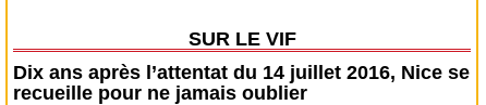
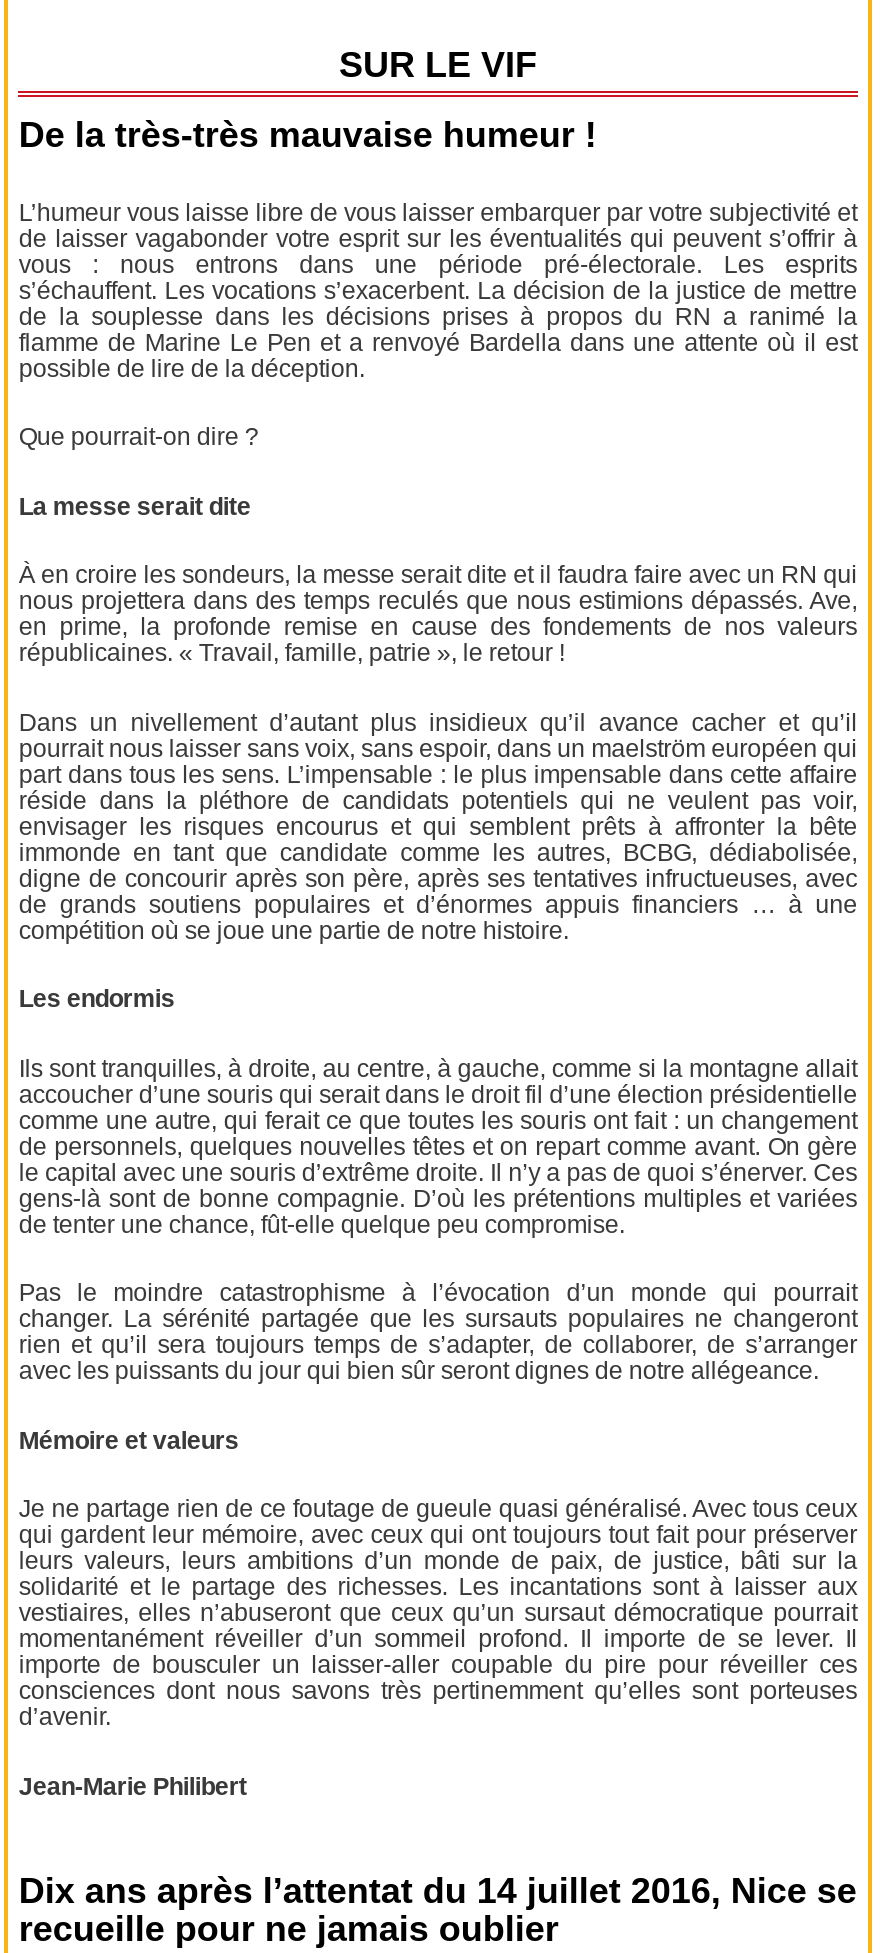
+ De la très-très mauvaise humeur !
+ L’humeur vous laisse libre de vous laisser embarquer par votre subjectivité et
+ de laisser vagabonder votre esprit sur les éventualités qui peuvent s’offrir à
+ vous : nous entrons dans une période pré-électorale. Les esprits
+ s’échauffent. Les vocations s’exacerbent. La décision de la justice de mettre
+ de la souplesse dans les décisions prises à propos du RN a ranimé la
+ flamme de Marine Le Pen et a renvoyé Bardella dans une attente où il est
+ possible de lire de la déception.
+ Que pourrait-on dire ?
+ La messe serait dite
+ À en croire les sondeurs, la messe serait dite et il faudra faire avec un RN qui
+ nous projettera dans des temps reculés que nous estimions dépassés. Ave,
+ en prime, la profonde remise en cause des fondements de nos valeurs
+ républicaines. « Travail, famille, patrie », le retour !
+ Dans un nivellement d’autant plus insidieux qu’il avance cacher et qu’il
+ pourrait nous laisser sans voix, sans espoir, dans un maelström européen qui
+ part dans tous les sens. L’impensable : le plus impensable dans cette affaire
+ réside dans la pléthore de candidats potentiels qui ne veulent pas voir,
+ envisager les risques encourus et qui semblent prêts à affronter la bête
+ immonde en tant que candidate comme les autres, BCBG, dédiabolisée,
+ digne de concourir après son père, après ses tentatives infructueuses, avec
+ de grands soutiens populaires et d’énormes appuis financiers … à une
+ compétition où se joue une partie de notre histoire.
+ Les endormis
+ Ils sont tranquilles, à droite, au centre, à gauche, comme si la montagne allait
+ accoucher d’une souris qui serait dans le droit fil d’une élection présidentielle
+ comme une autre, qui ferait ce que toutes les souris ont fait : un changement
+ de personnels, quelques nouvelles têtes et on repart comme avant. On gère
+ le capital avec une souris d’extrême droite. Il n’y a pas de quoi s’énerver. Ces
+ gens-là sont de bonne compagnie. D’où les prétentions multiples et variées
+ de tenter une chance, fût-elle quelque peu compromise.
+ Pas le moindre catastrophisme à l’évocation d’un monde qui pourrait
+ changer. La sérénité partagée que les sursauts populaires ne changeront
+ rien et qu’il sera toujours temps de s’adapter, de collaborer, de s’arranger
+ avec les puissants du jour qui bien sûr seront dignes de notre allégeance.
+ Mémoire et valeurs
+ Je ne partage rien de ce foutage de gueule quasi généralisé. Avec tous ceux
+ qui gardent leur mémoire, avec ceux qui ont toujours tout fait pour préserver
+ leurs valeurs, leurs ambitions d’un monde de paix, de justice, bâti sur la
+ solidarité et le partage des richesses. Les incantations sont à laisser aux
+ vestiaires, elles n’abuseront que ceux qu’un sursaut démocratique pourrait
+ momentanément réveiller d’un sommeil profond. Il importe de se lever. Il
+ importe de bousculer un laisser-aller coupable du pire pour réveiller ces
+ consciences dont nous savons très pertinemment qu’elles sont porteuses
+ d’avenir.
+ Jean-Marie Philibert
